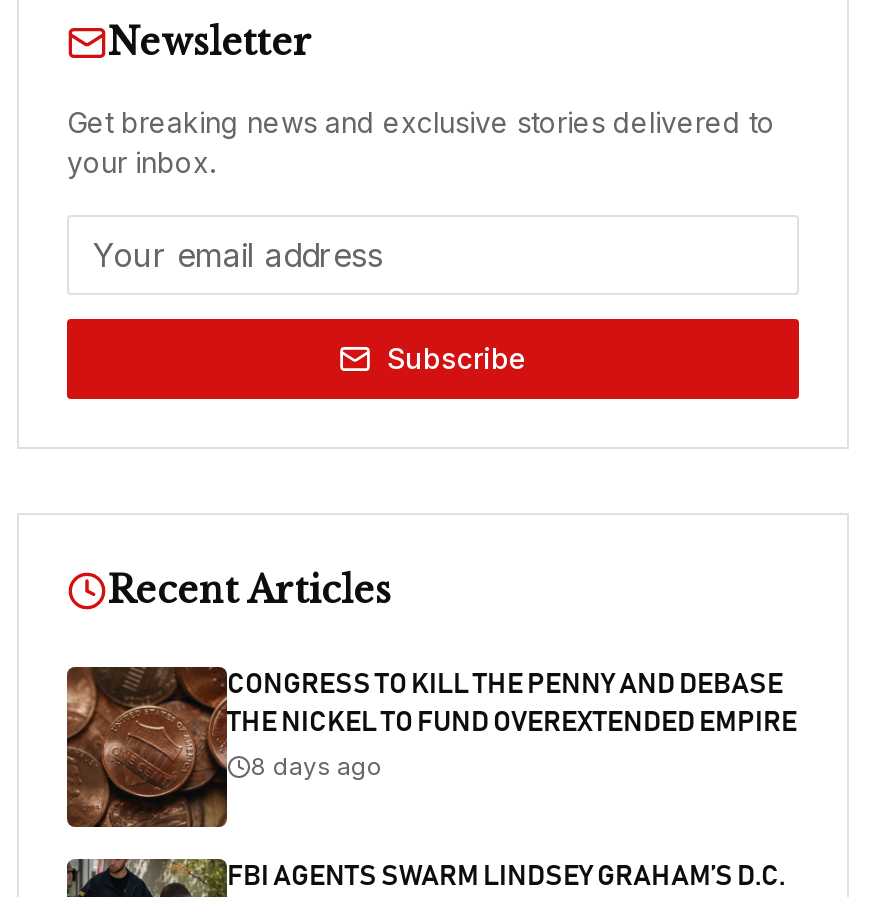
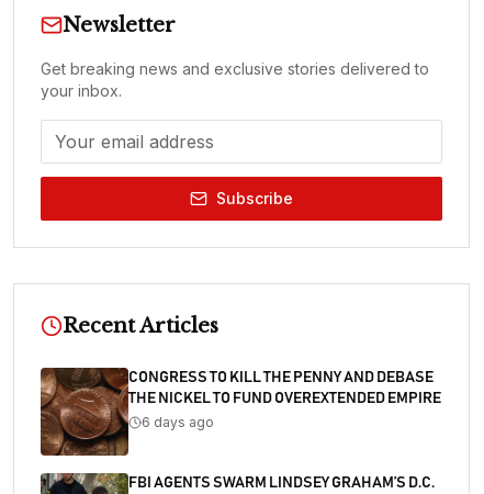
- 8 days ago
+ 6 days ago
